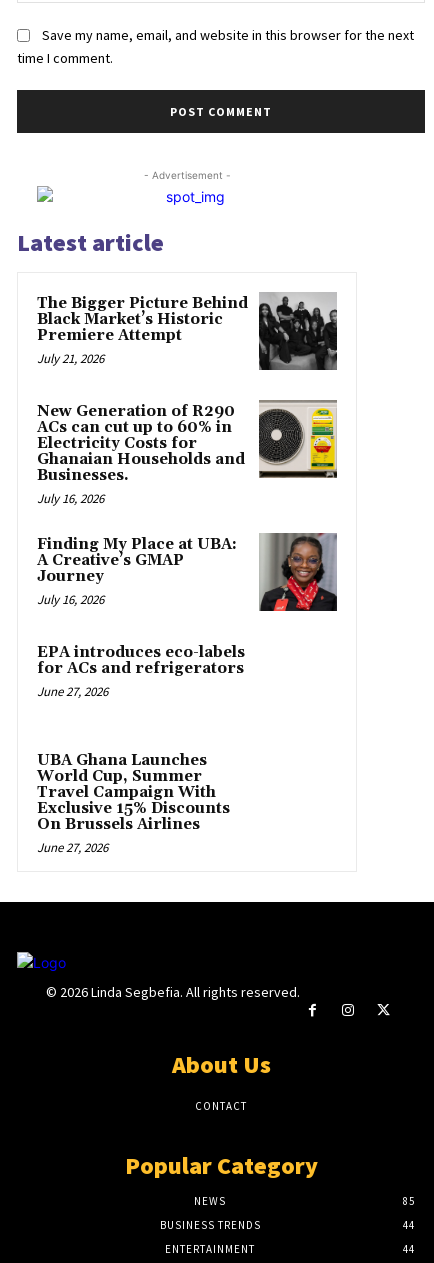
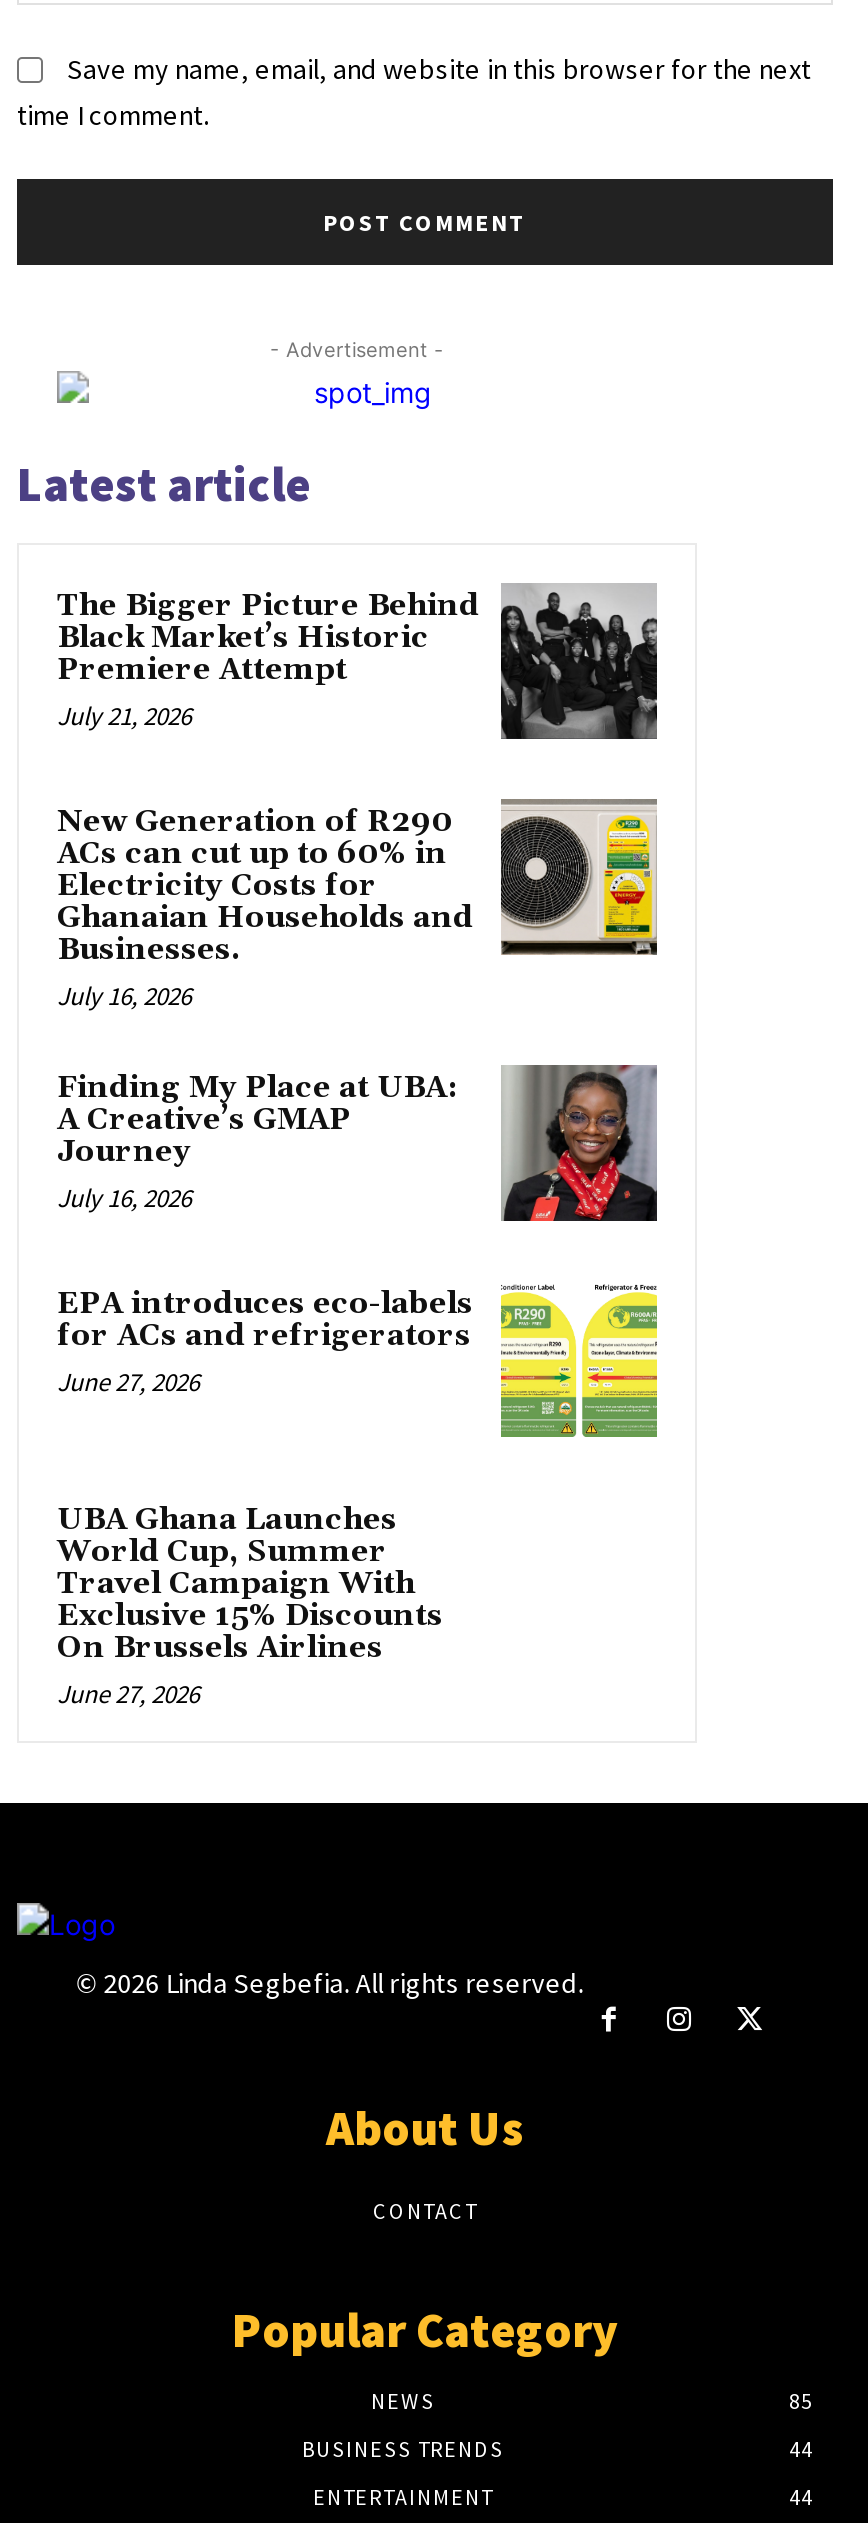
+ [image]
